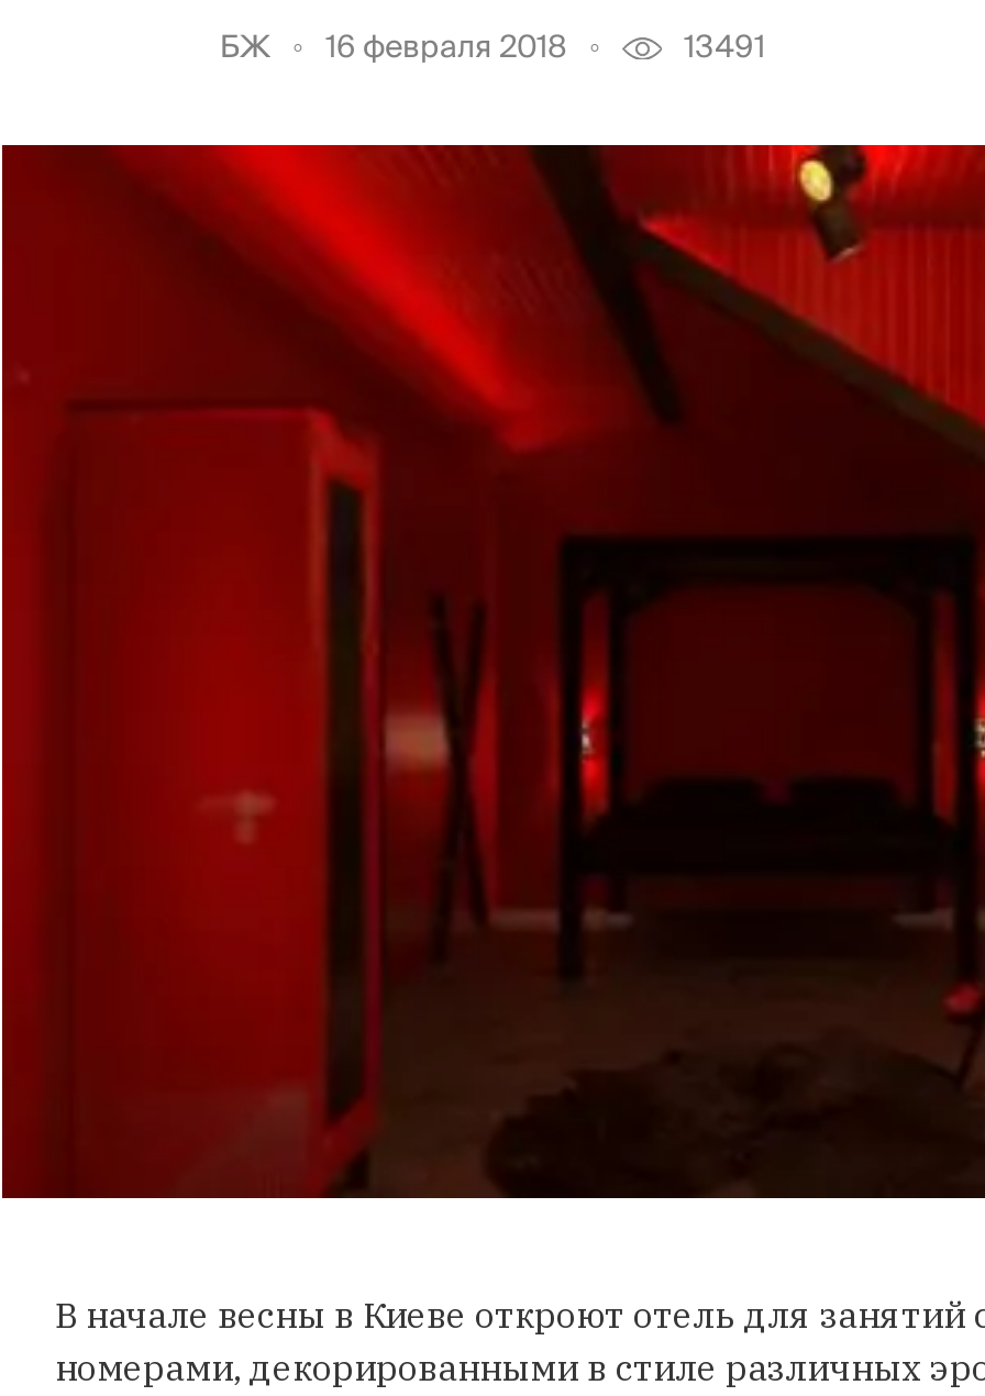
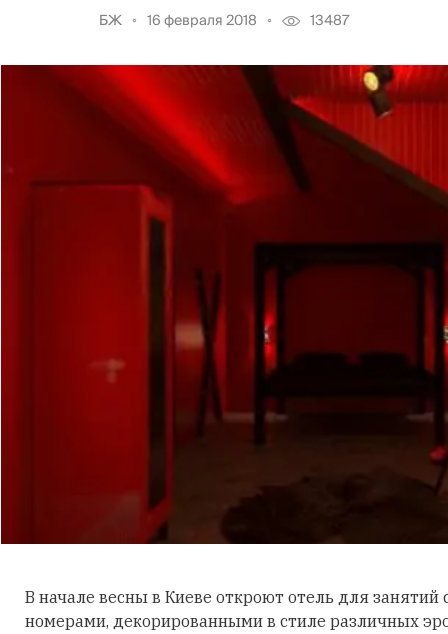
- 13491
+ 13487
